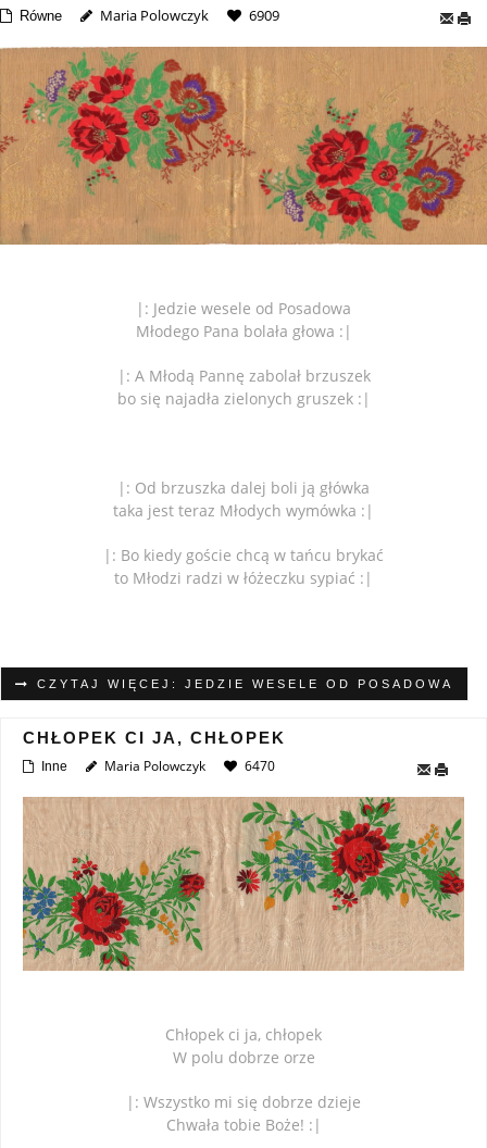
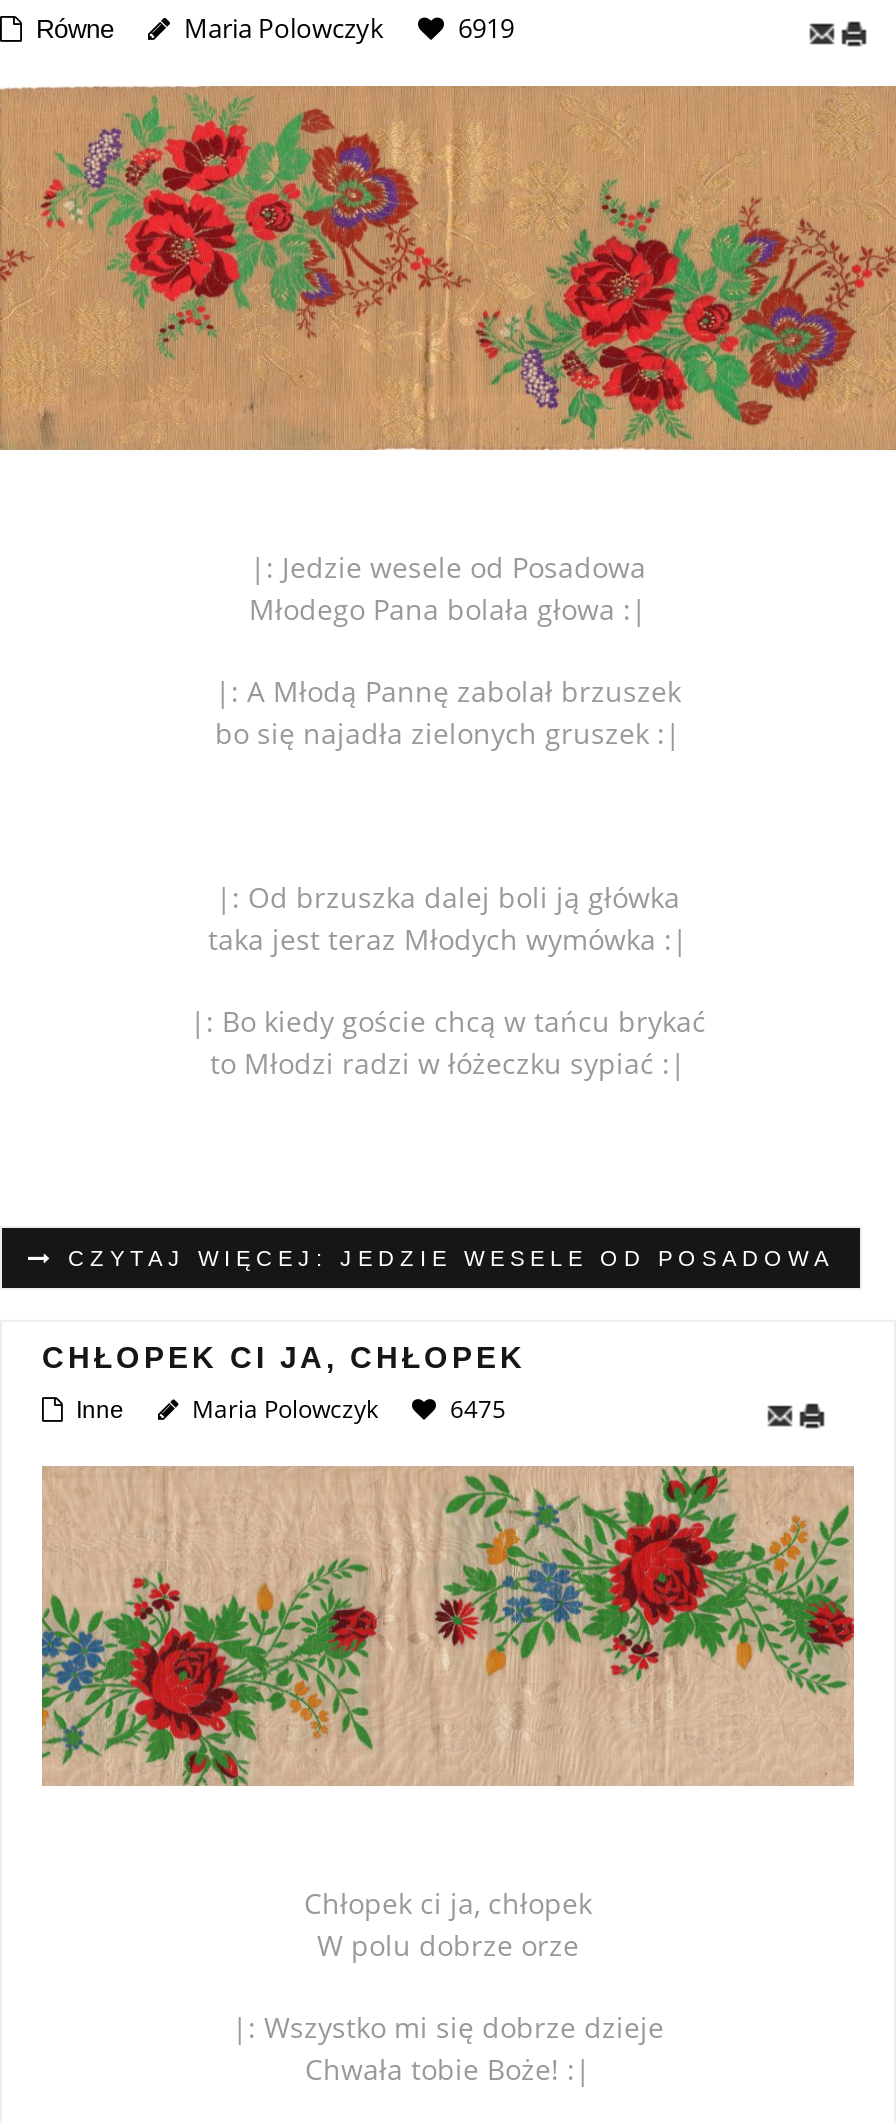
- 6909
+ 6919

- 6470
+ 6475
